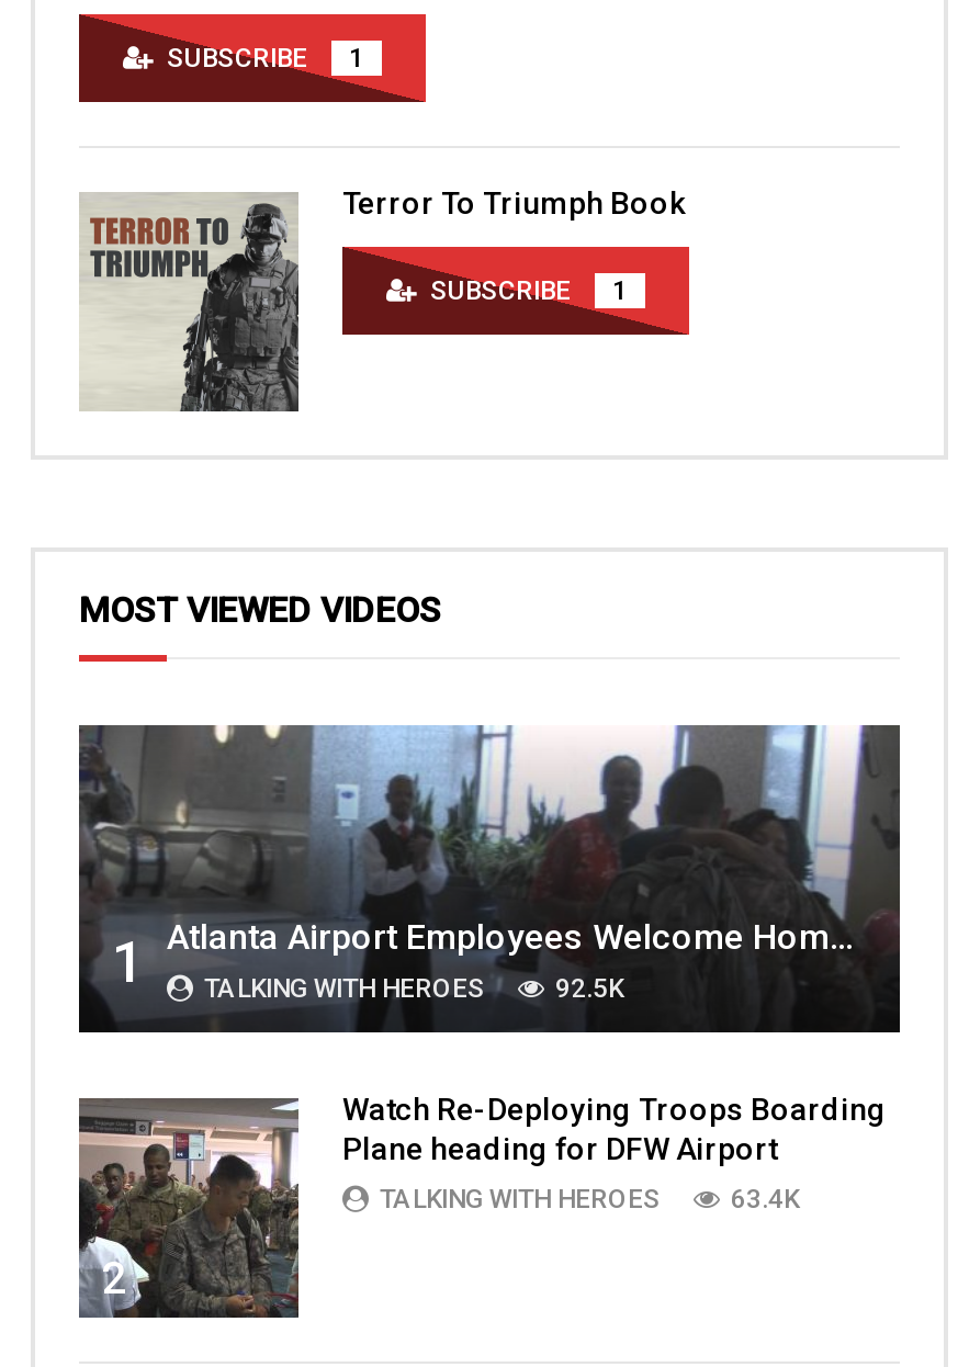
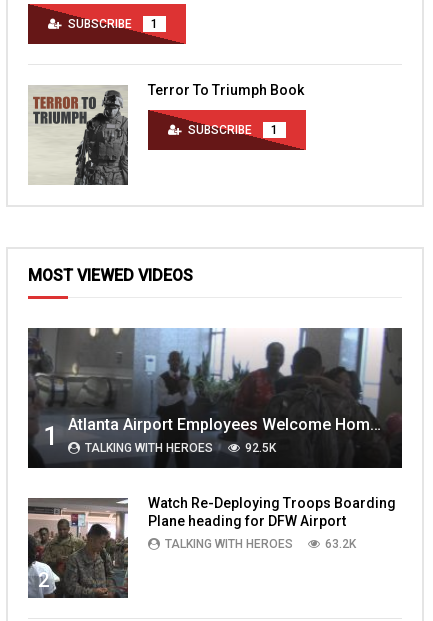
- 63.4K
+ 63.2K
